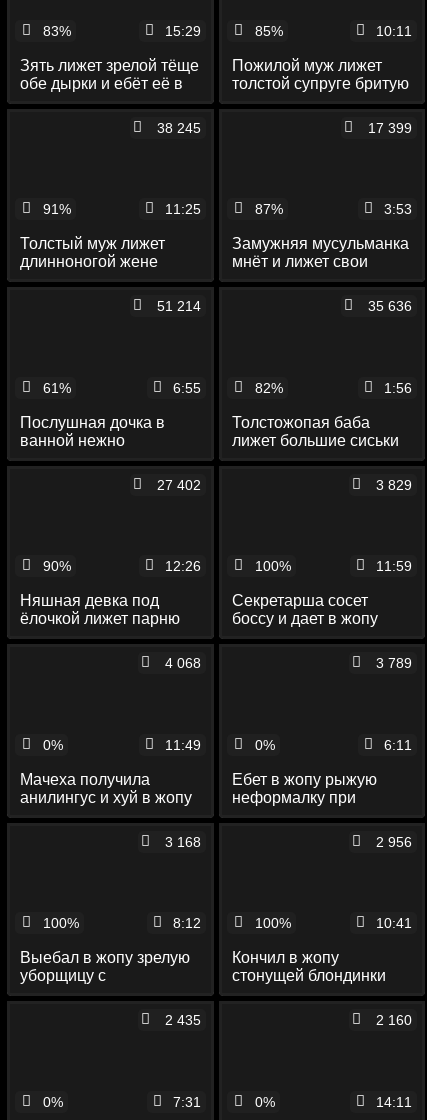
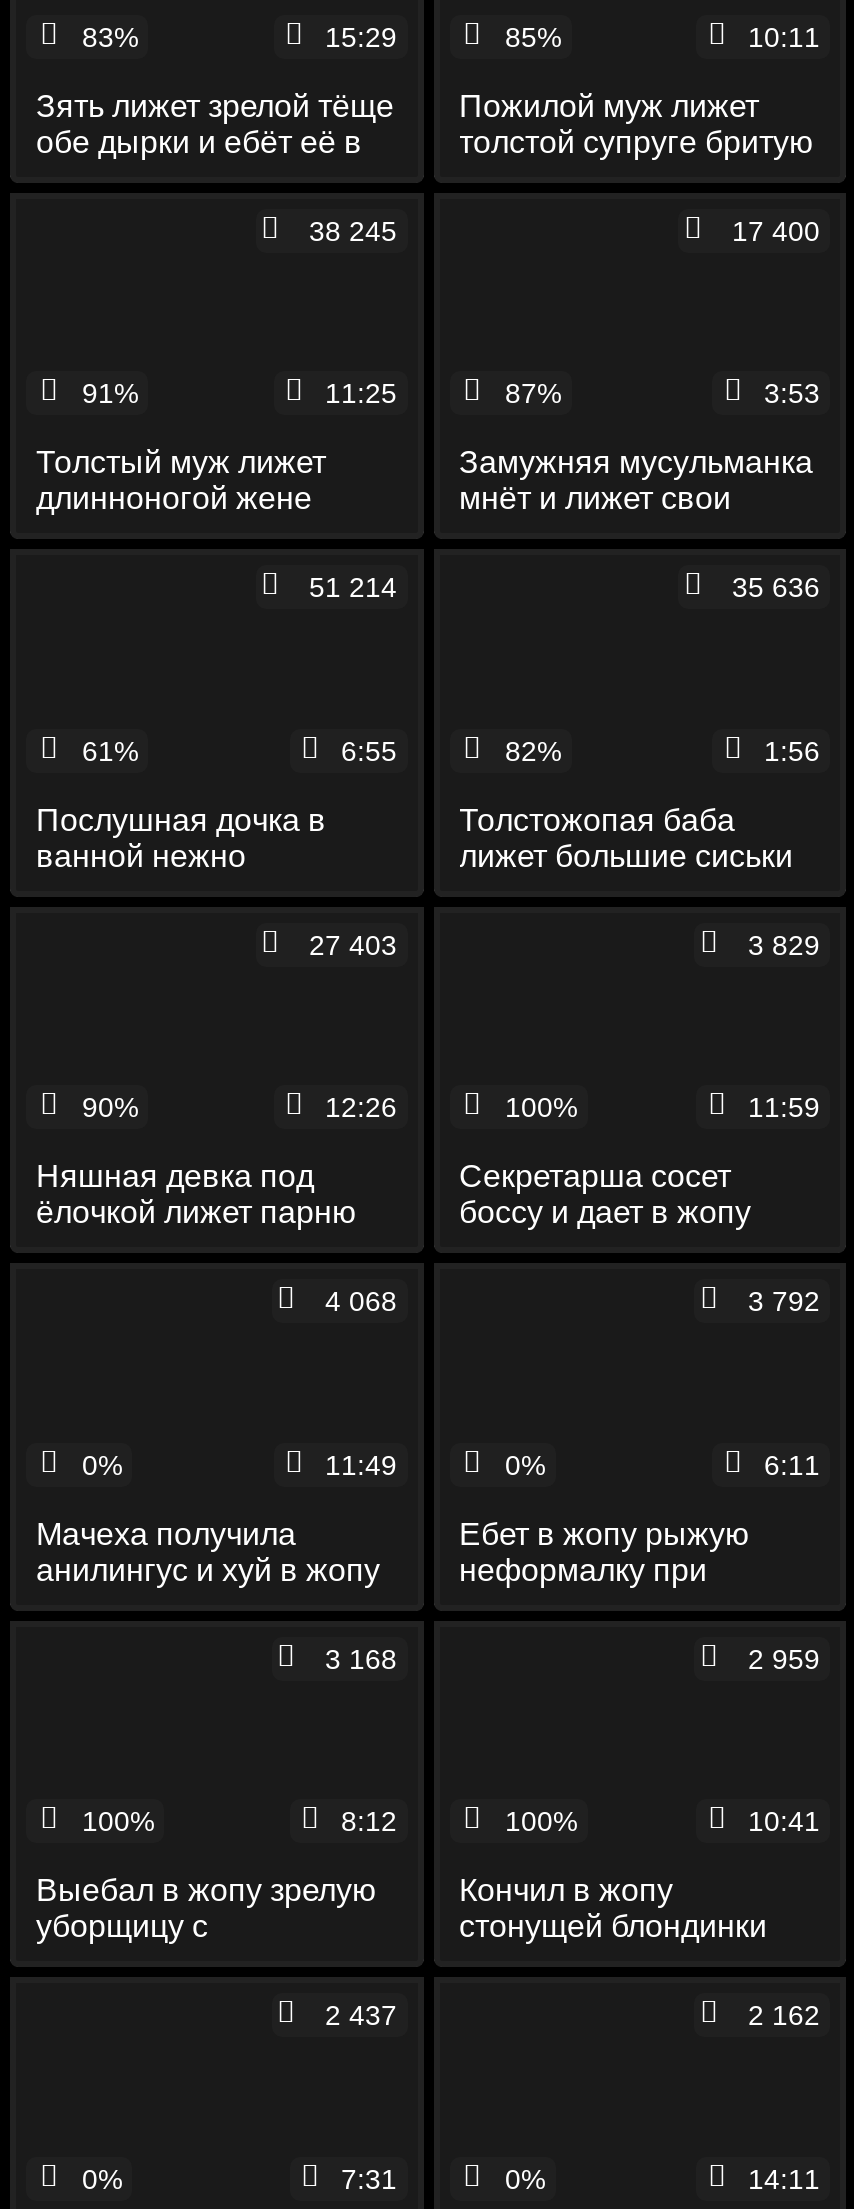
- 17 399
+ 17 400

- 27 402
+ 27 403

- 3 789
+ 3 792

- 2 956
+ 2 959

- 2 435
+ 2 437

- 2 160
+ 2 162
